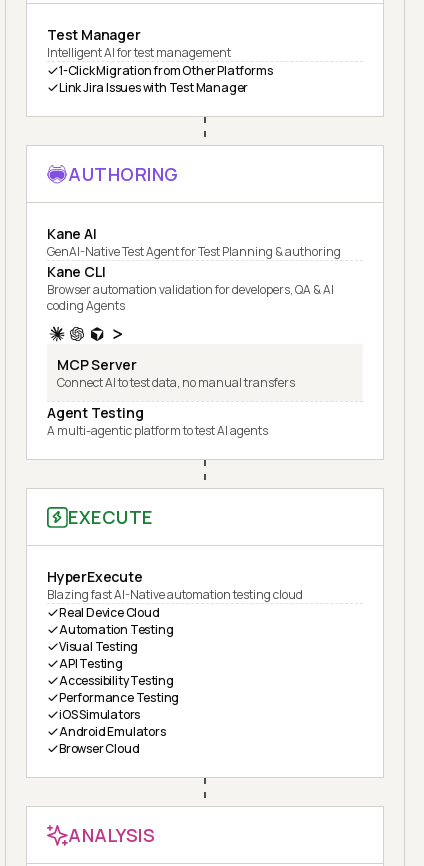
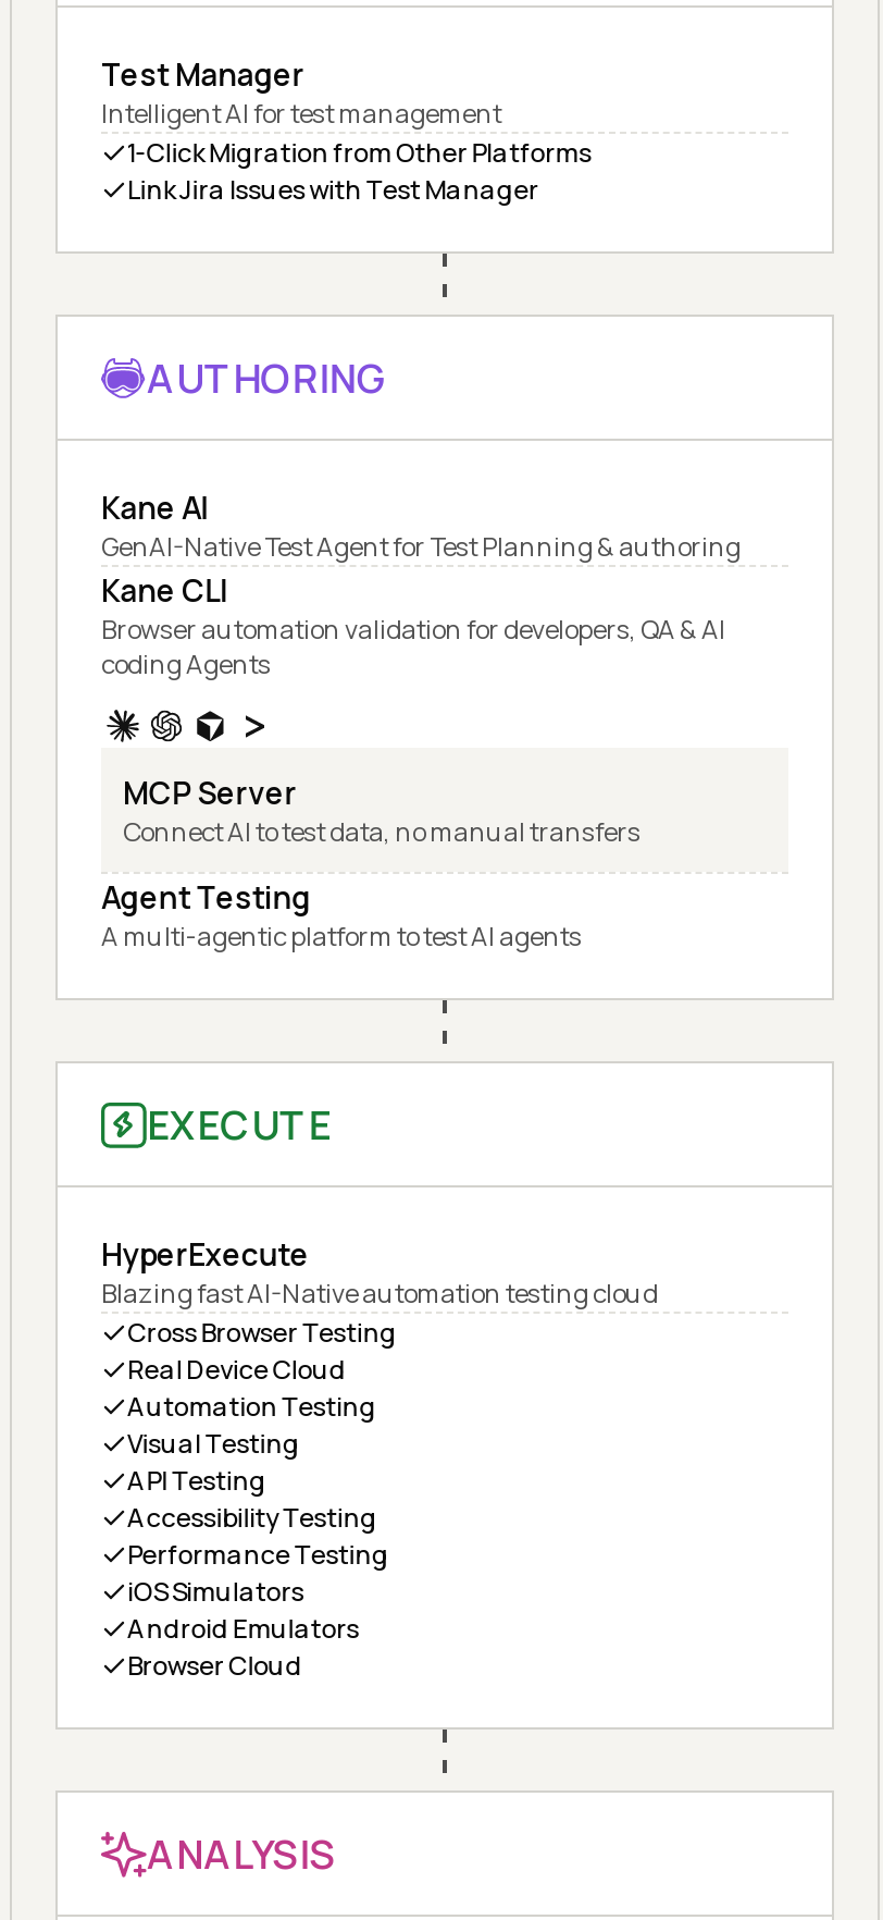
+ Cross Browser Testing
